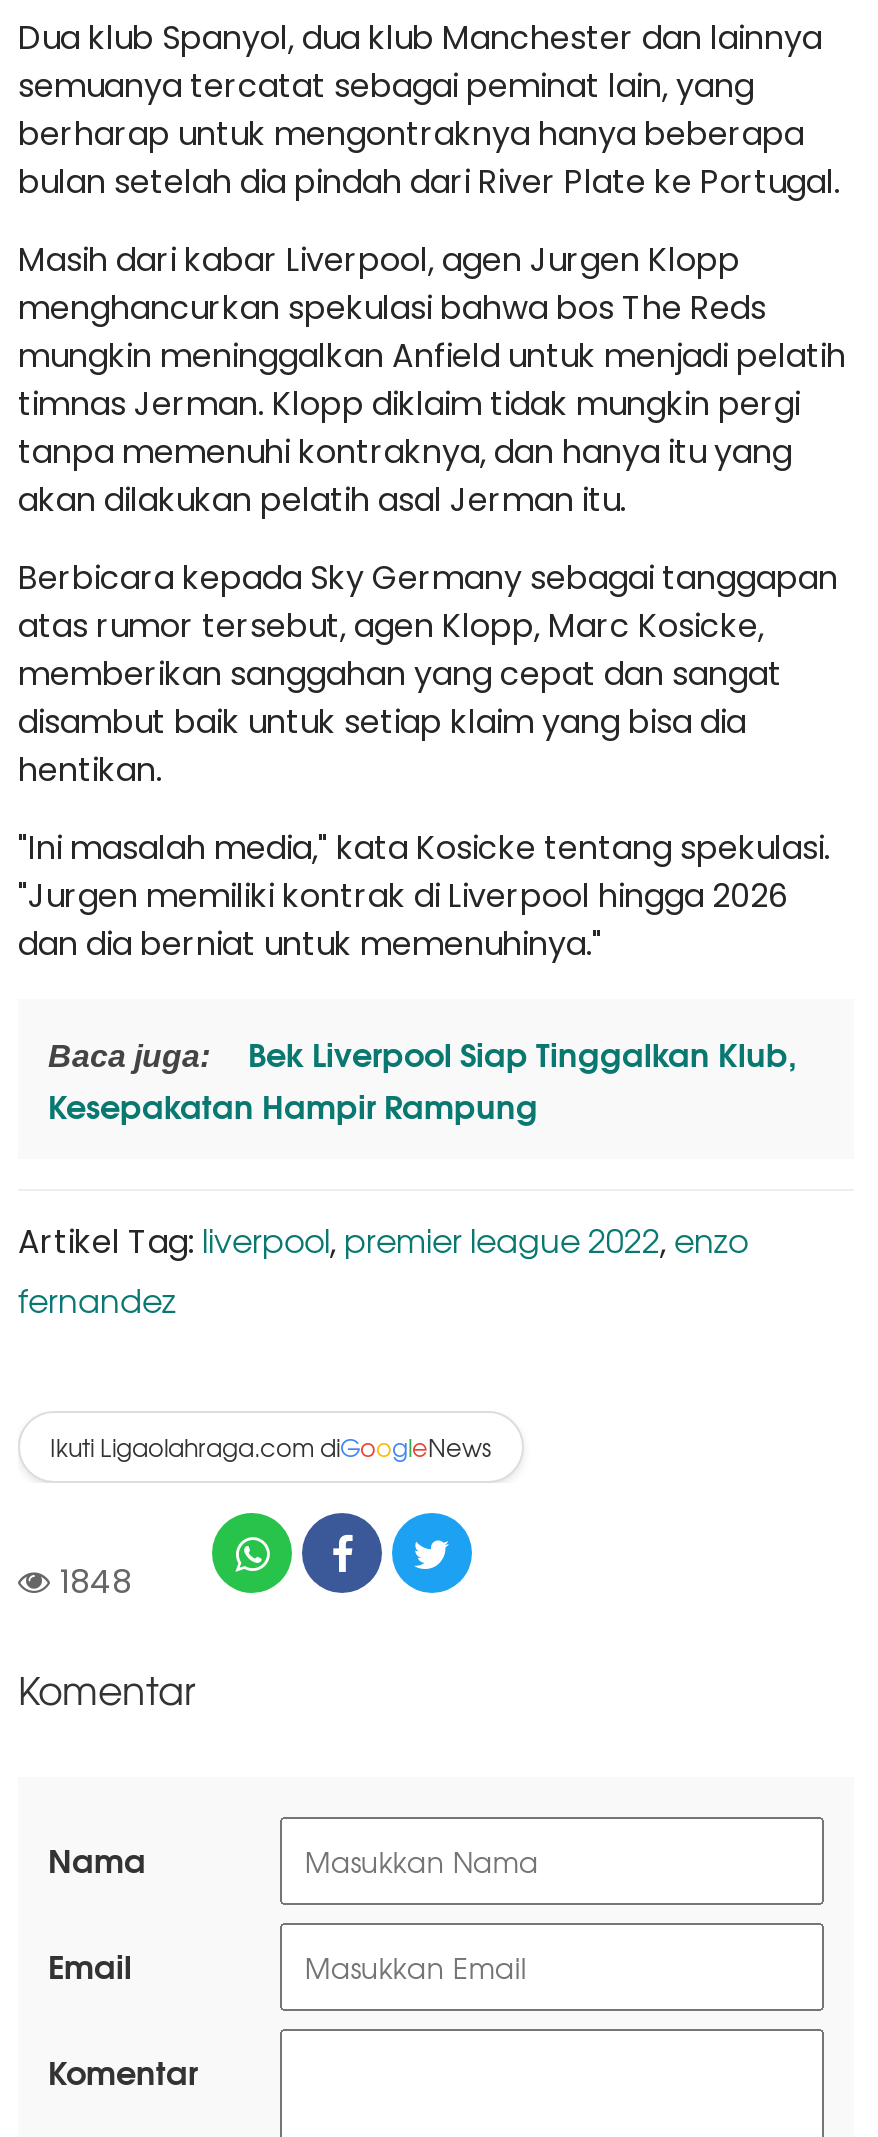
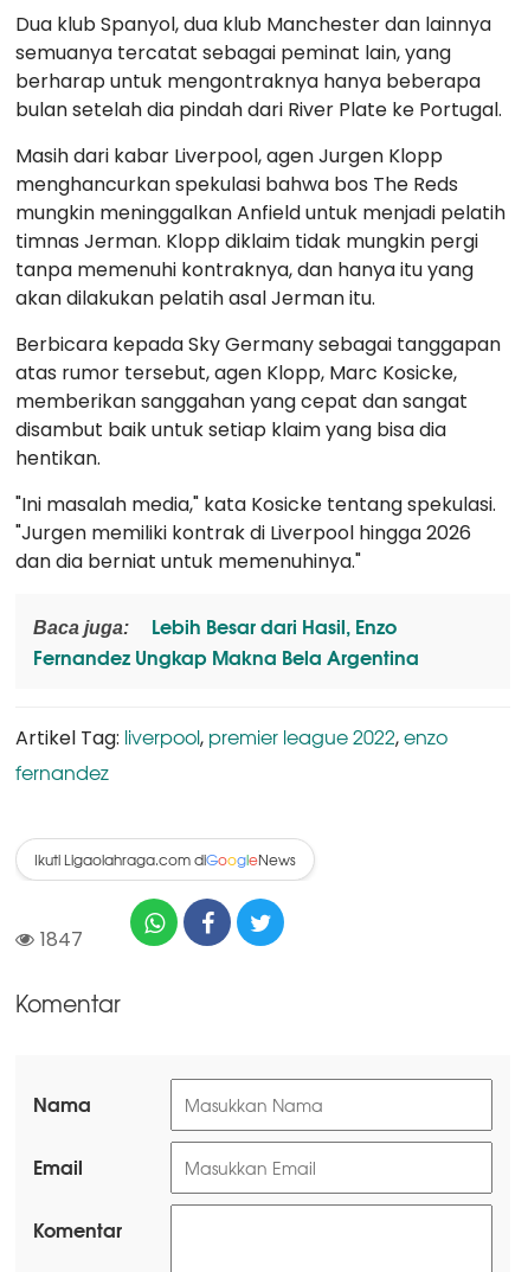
- Bek Liverpool Siap Tinggalkan Klub,
- Kesepakatan Hampir Rampung
+ Lebih Besar dari Hasil, Enzo
+ Fernandez Ungkap Makna Bela Argentina

- 1848
+ 1847
